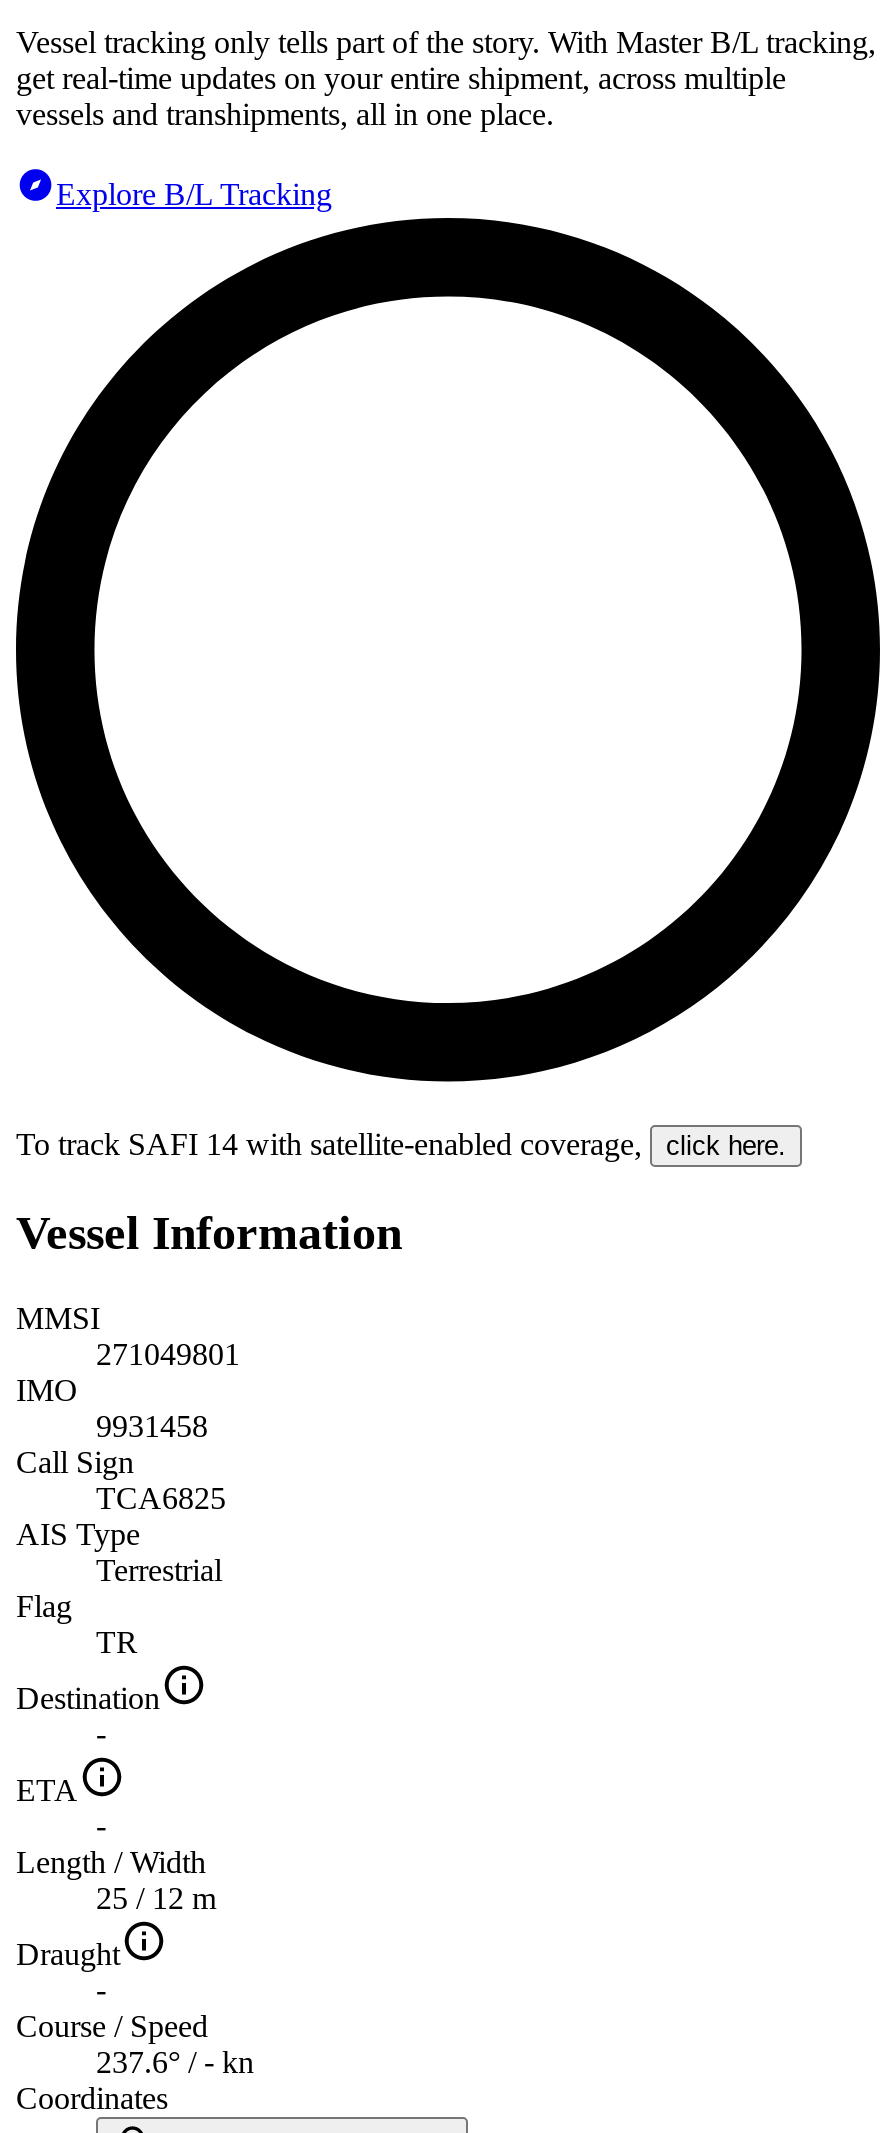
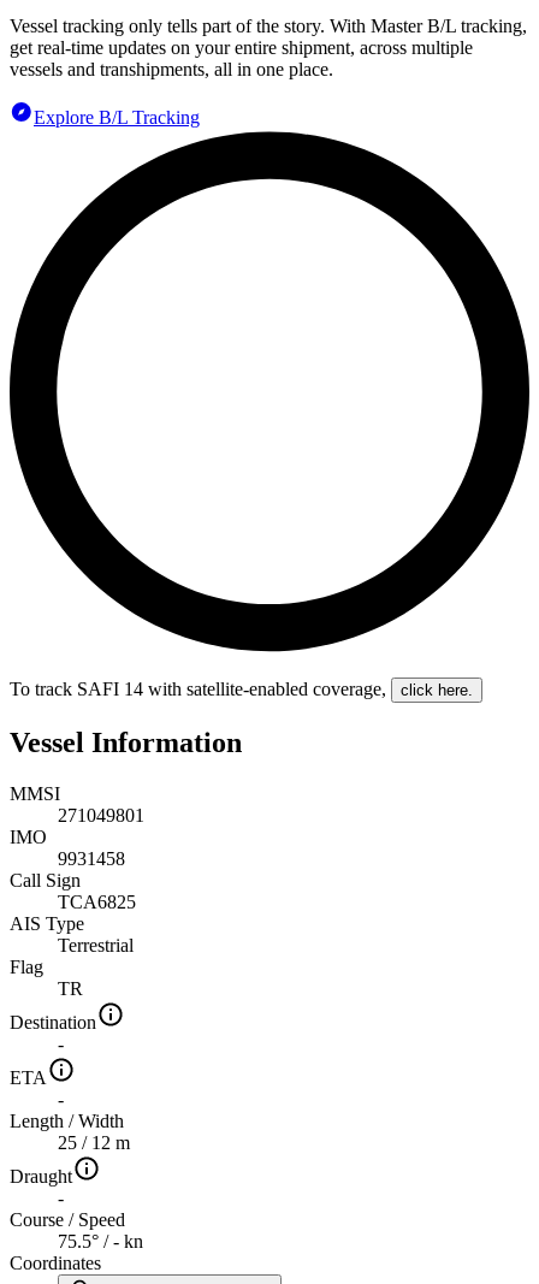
- 237.6° / - kn
+ 75.5° / - kn
